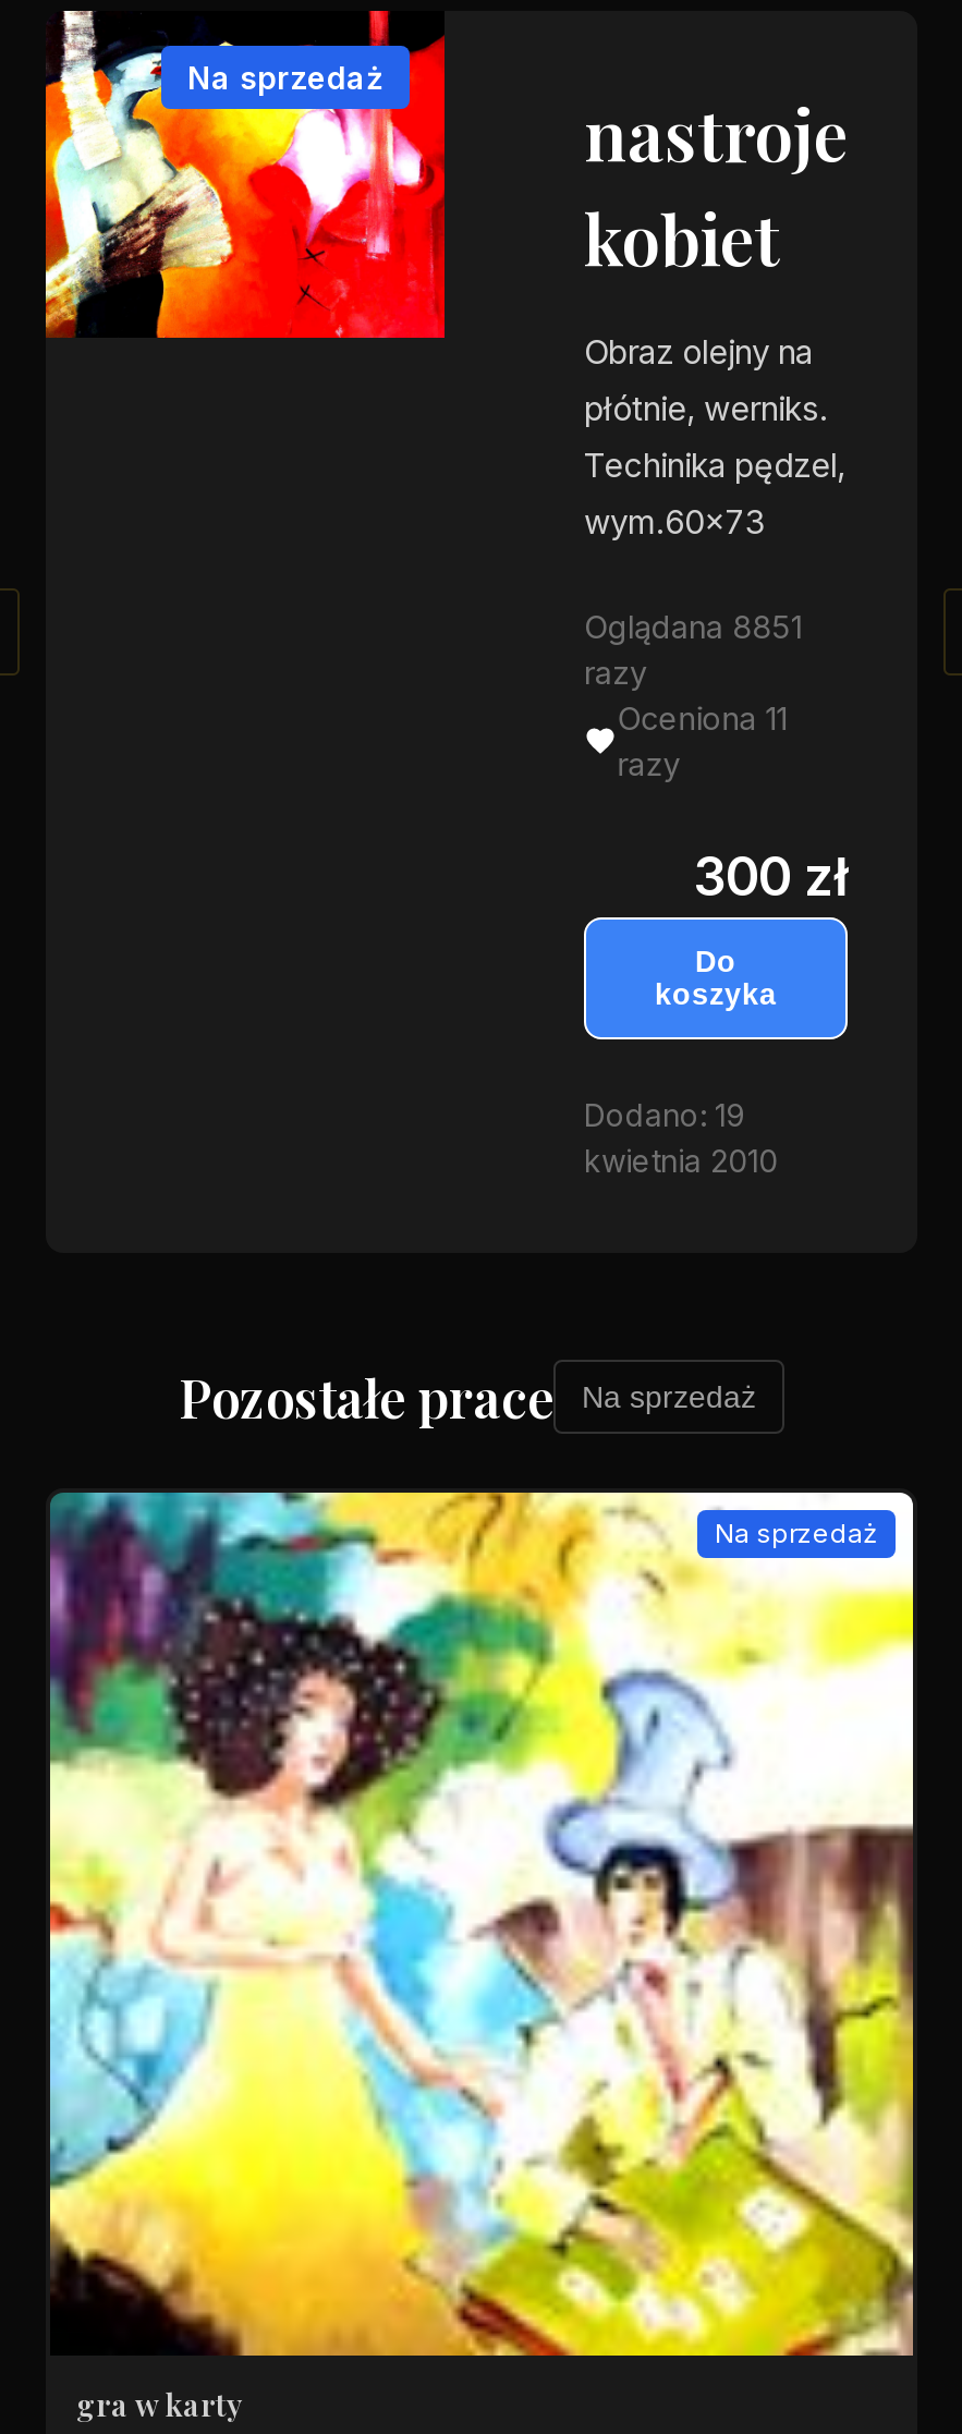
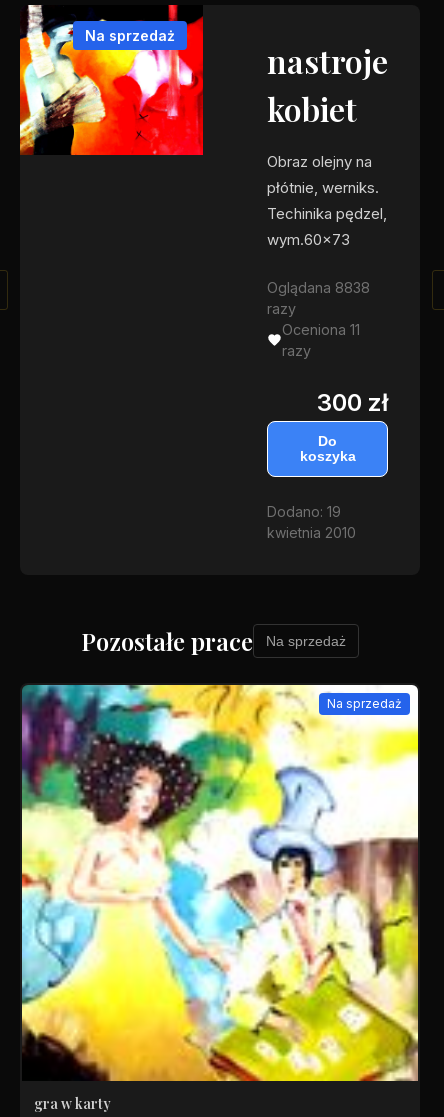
- Oglądana 8851
+ Oglądana 8838
